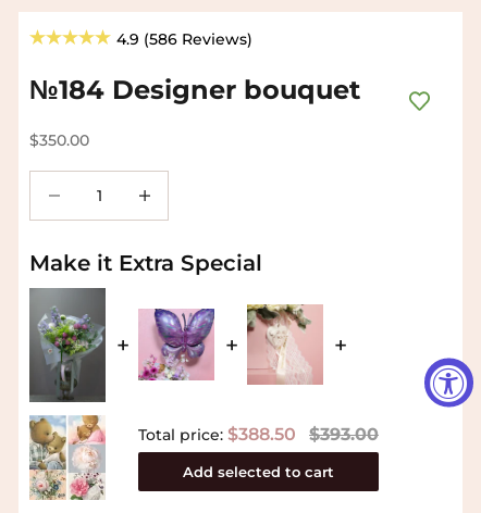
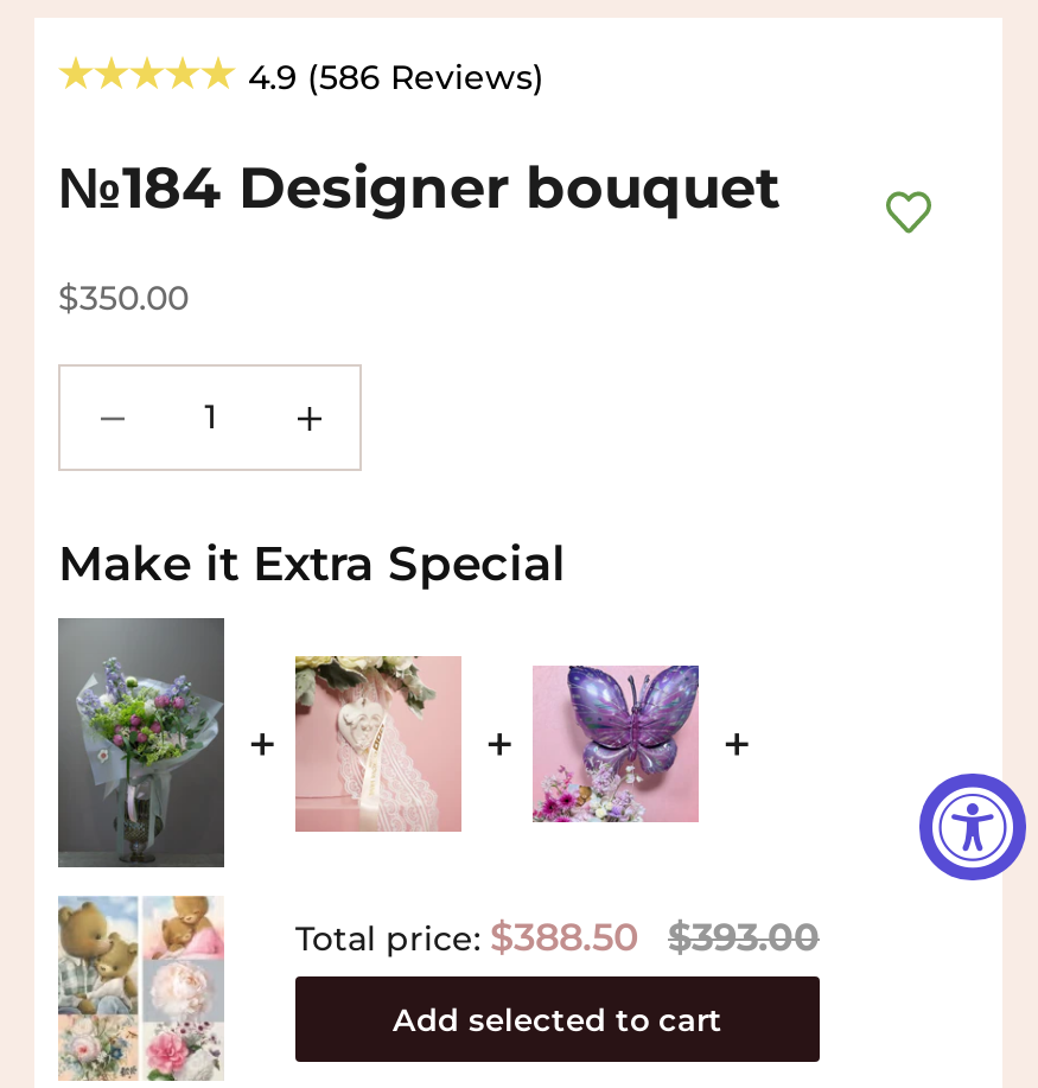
- [image]
+ [image]

- [image]
+ [image]
